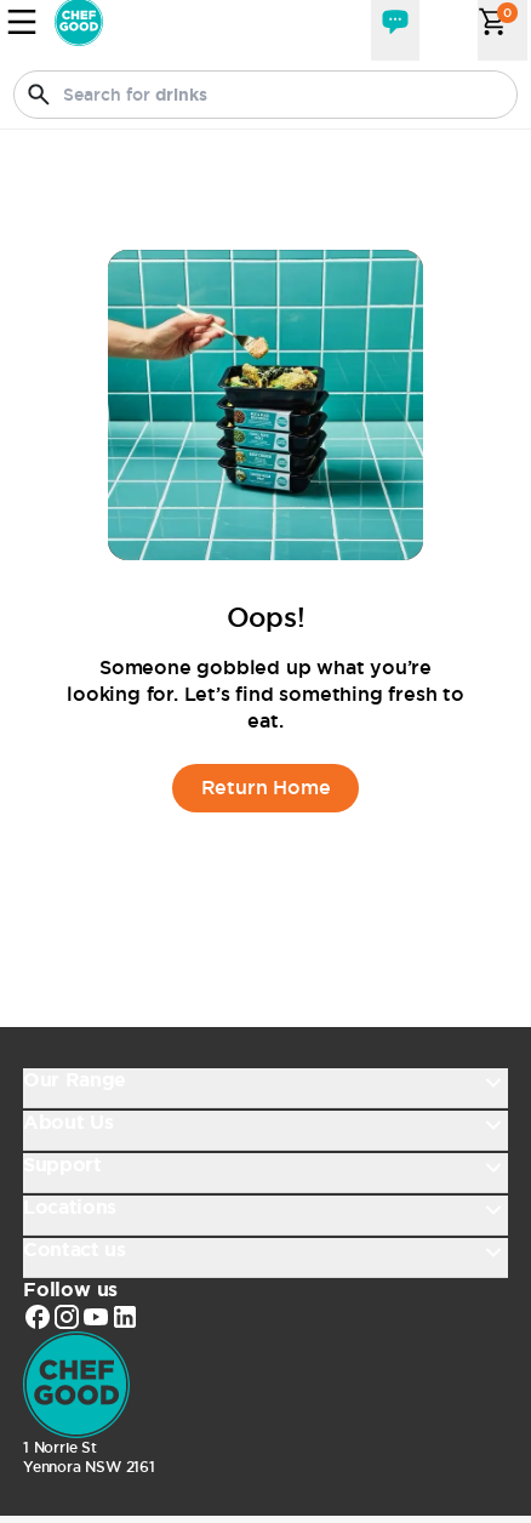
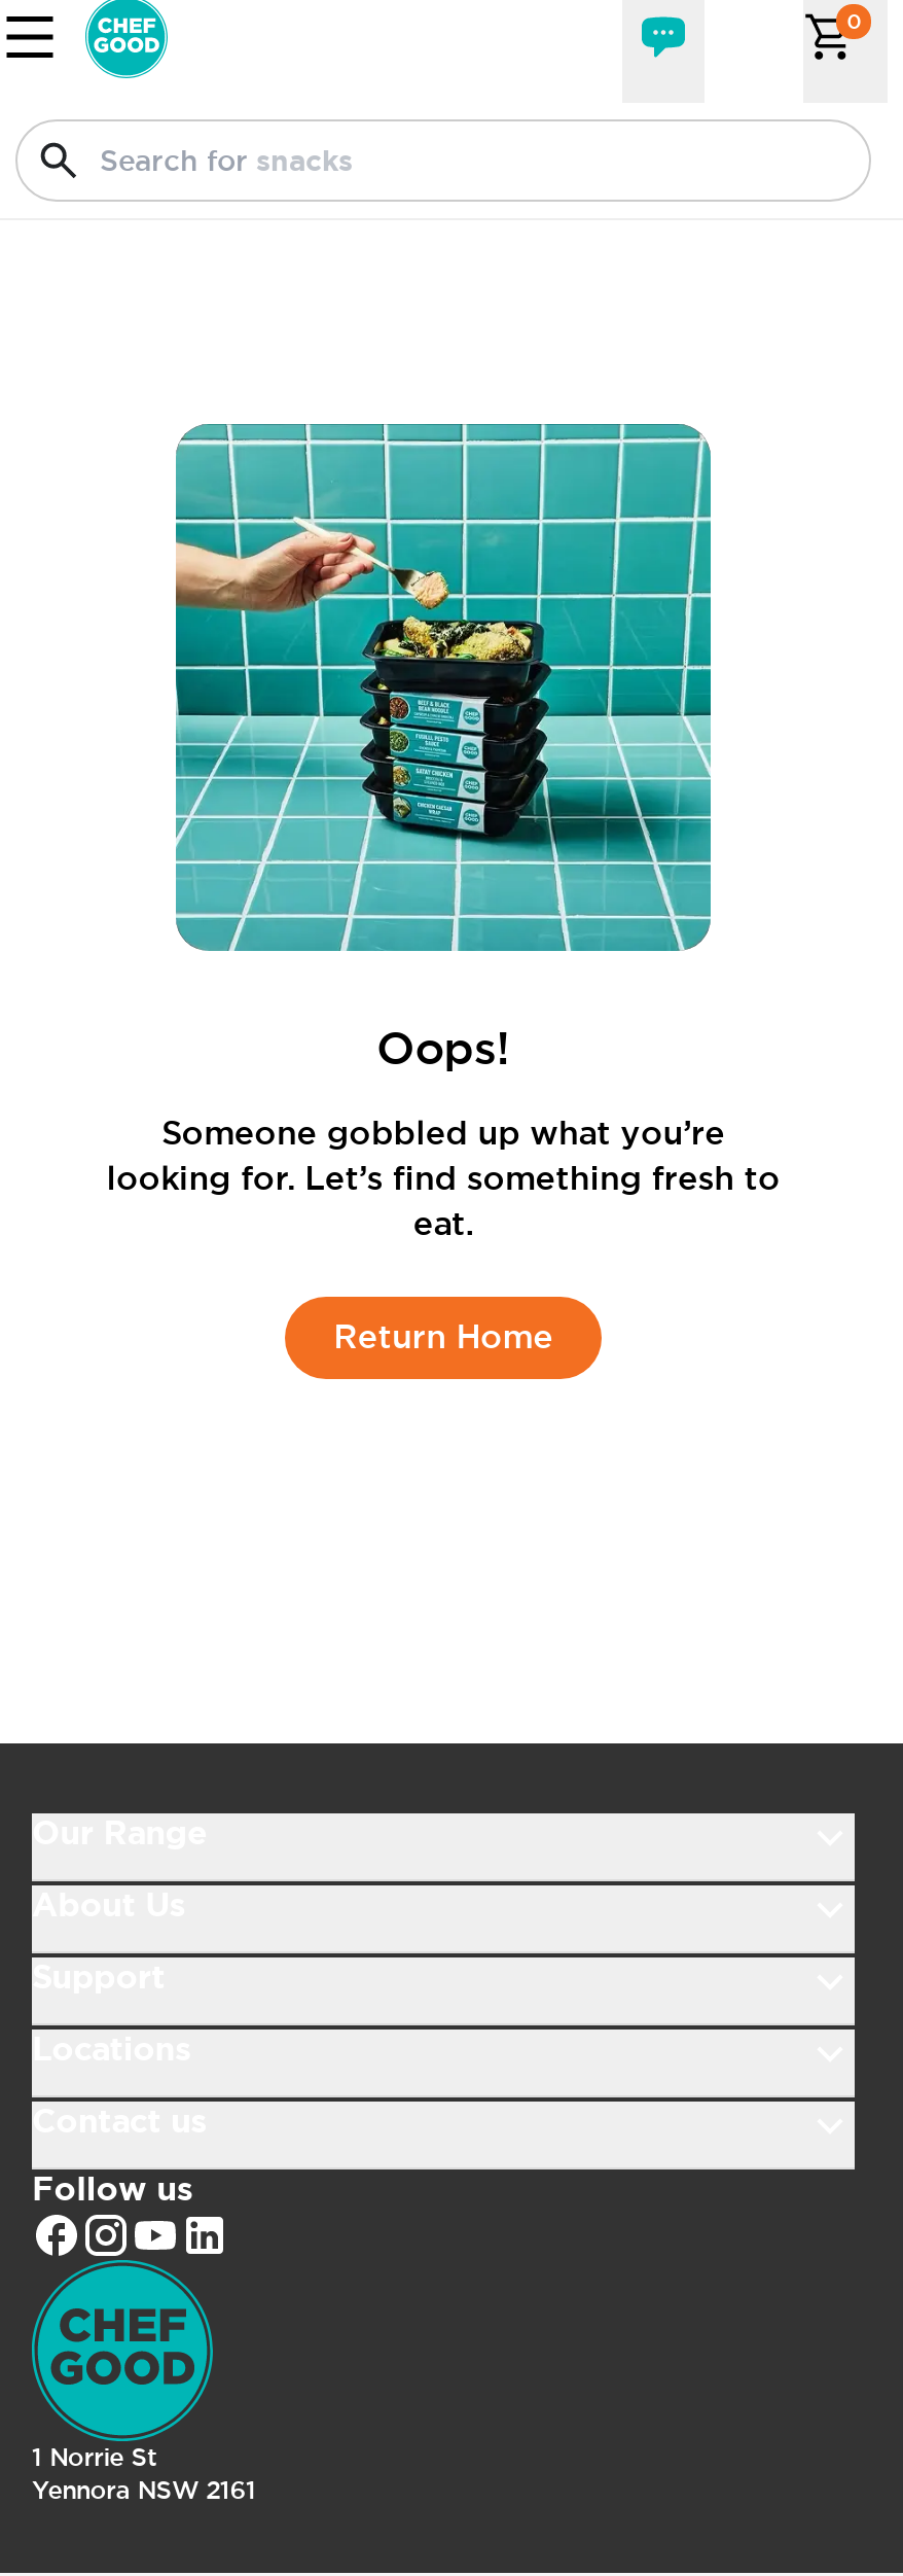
- Search for drinks
+ Search for snacks
